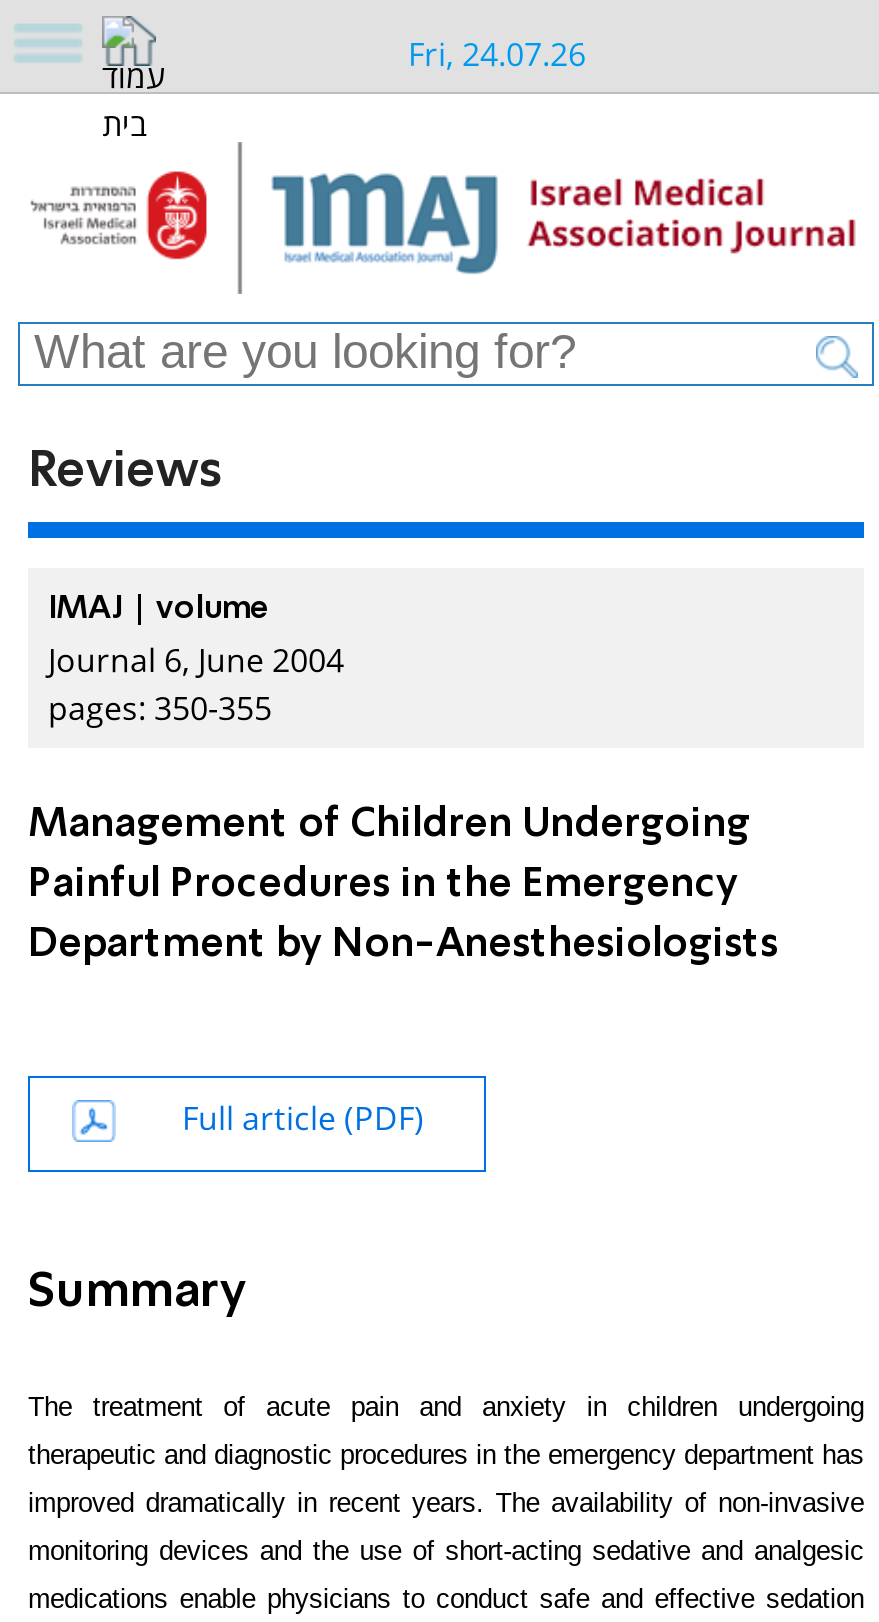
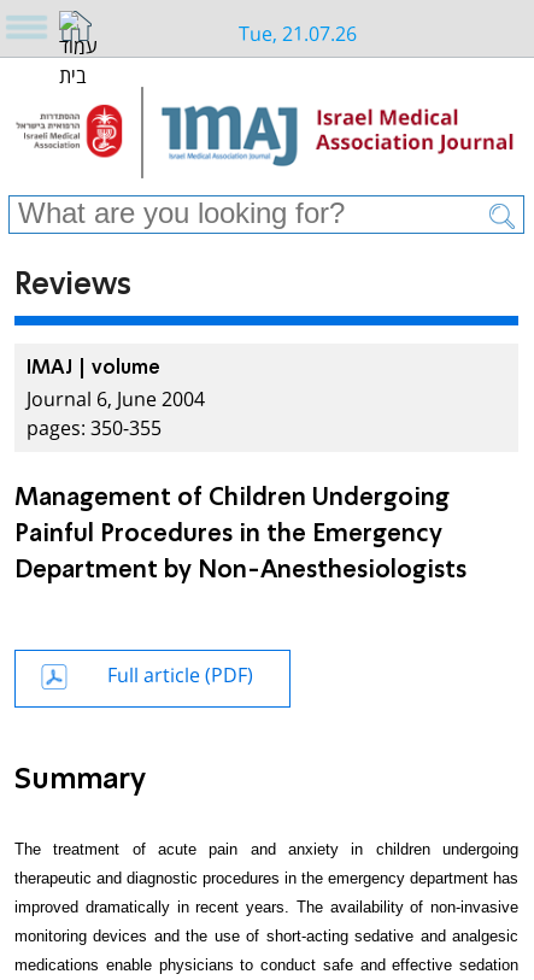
- Fri, 24.07.26
+ Tue, 21.07.26
